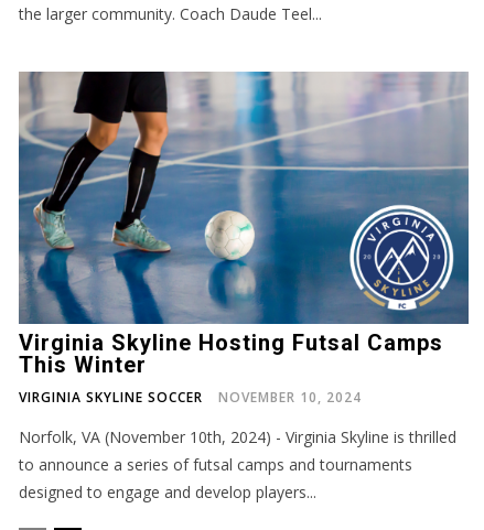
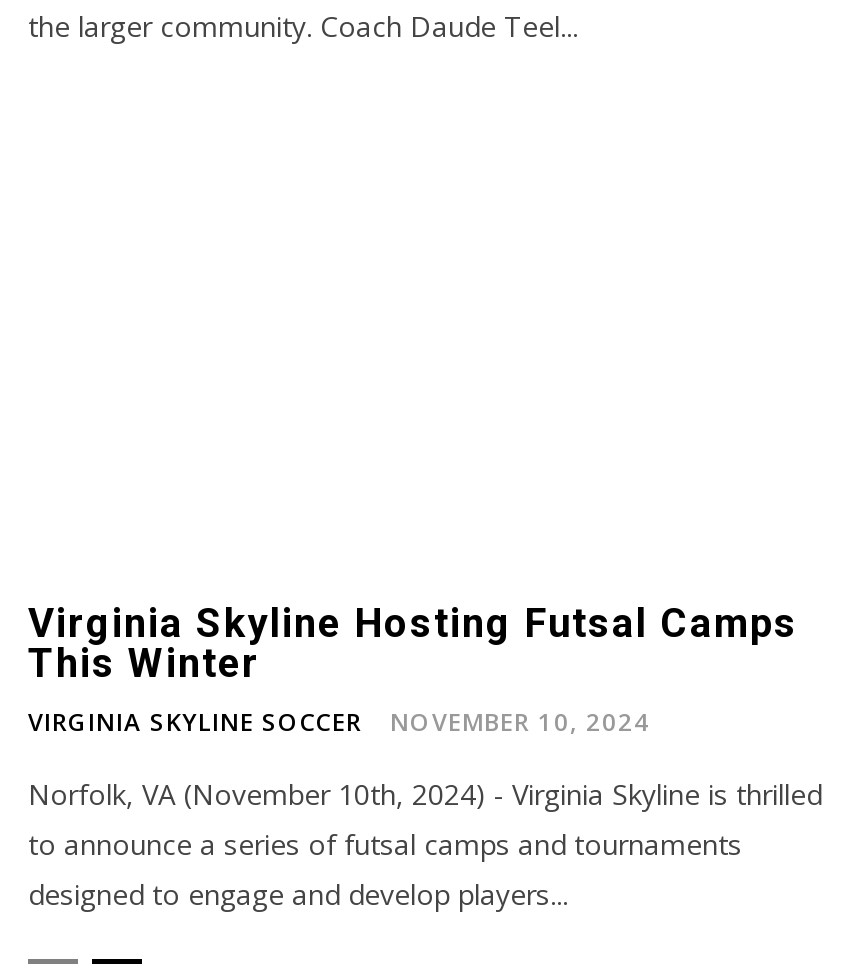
- [image]
